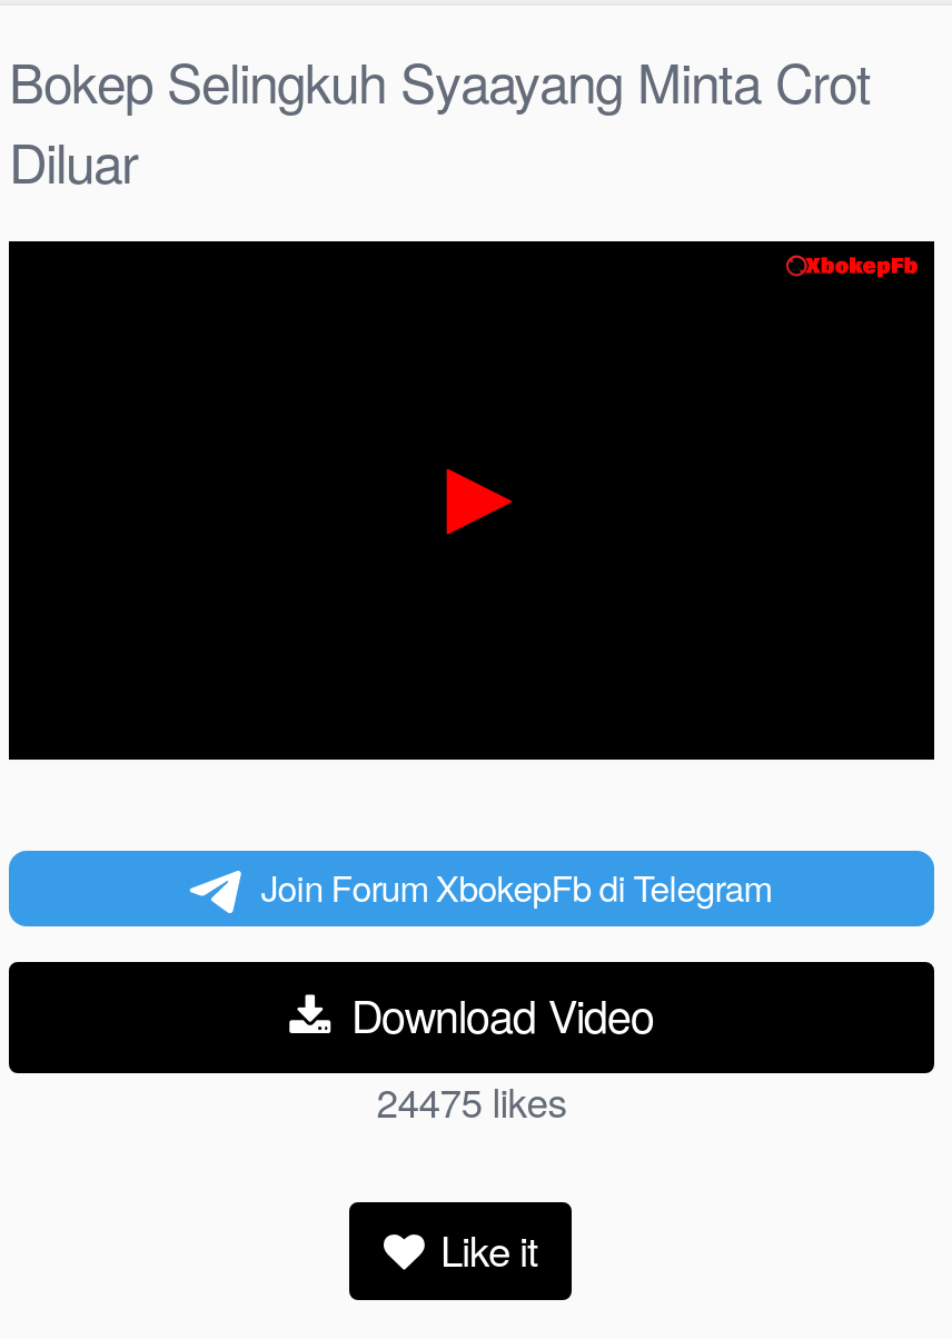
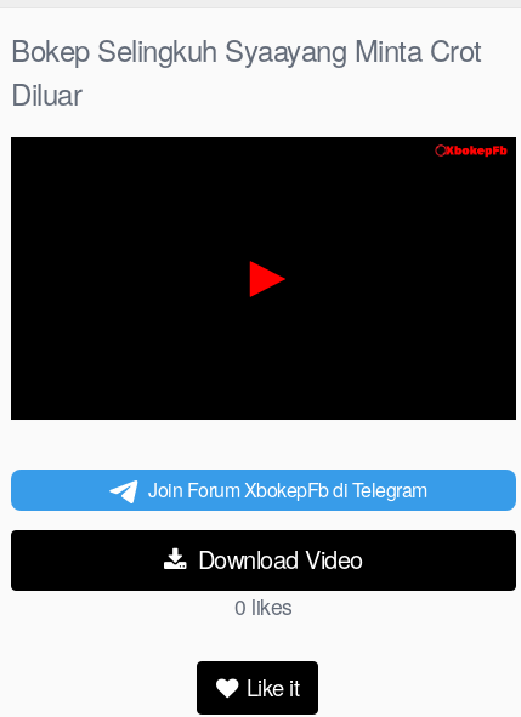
- 24475likes
+ 0likes
